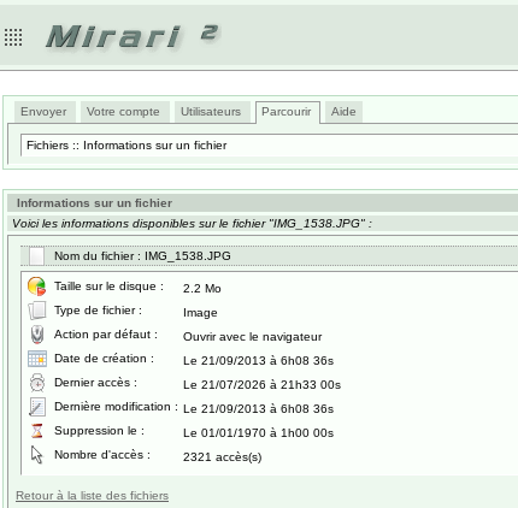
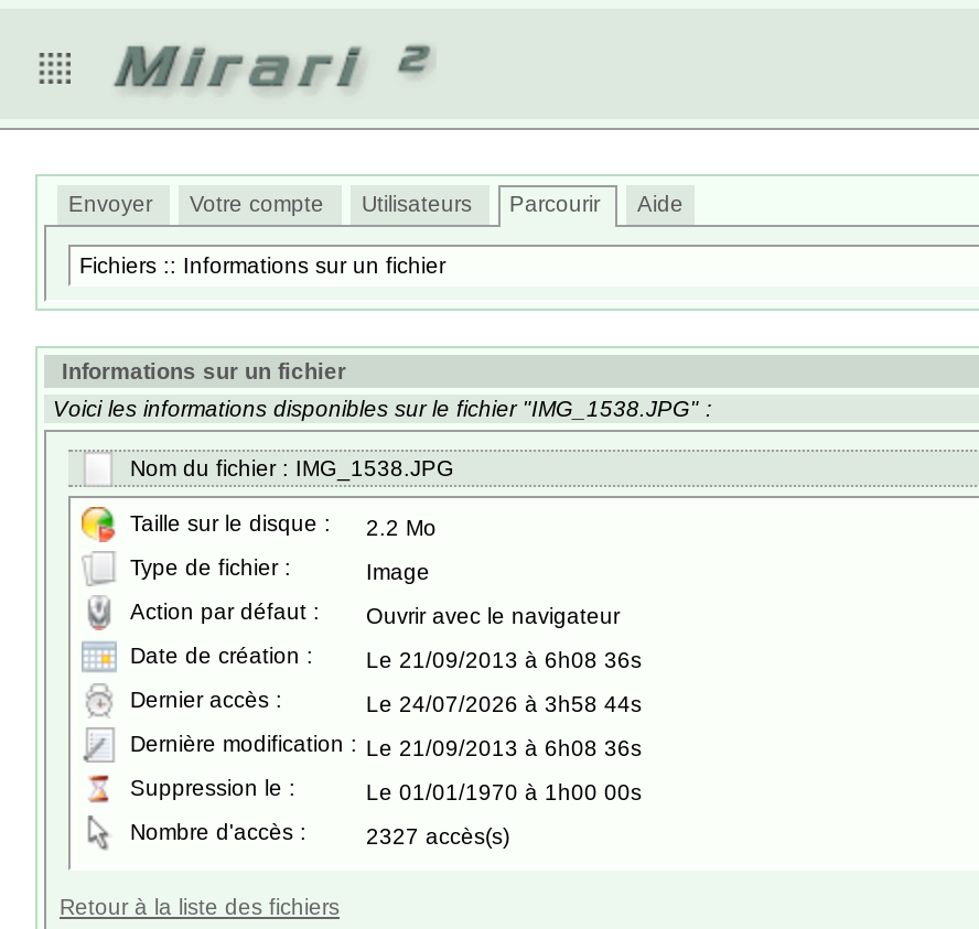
- Le 21/07/2026 à 21h33 00s
+ Le 24/07/2026 à 3h58 44s

- 2321 accès(s)
+ 2327 accès(s)
